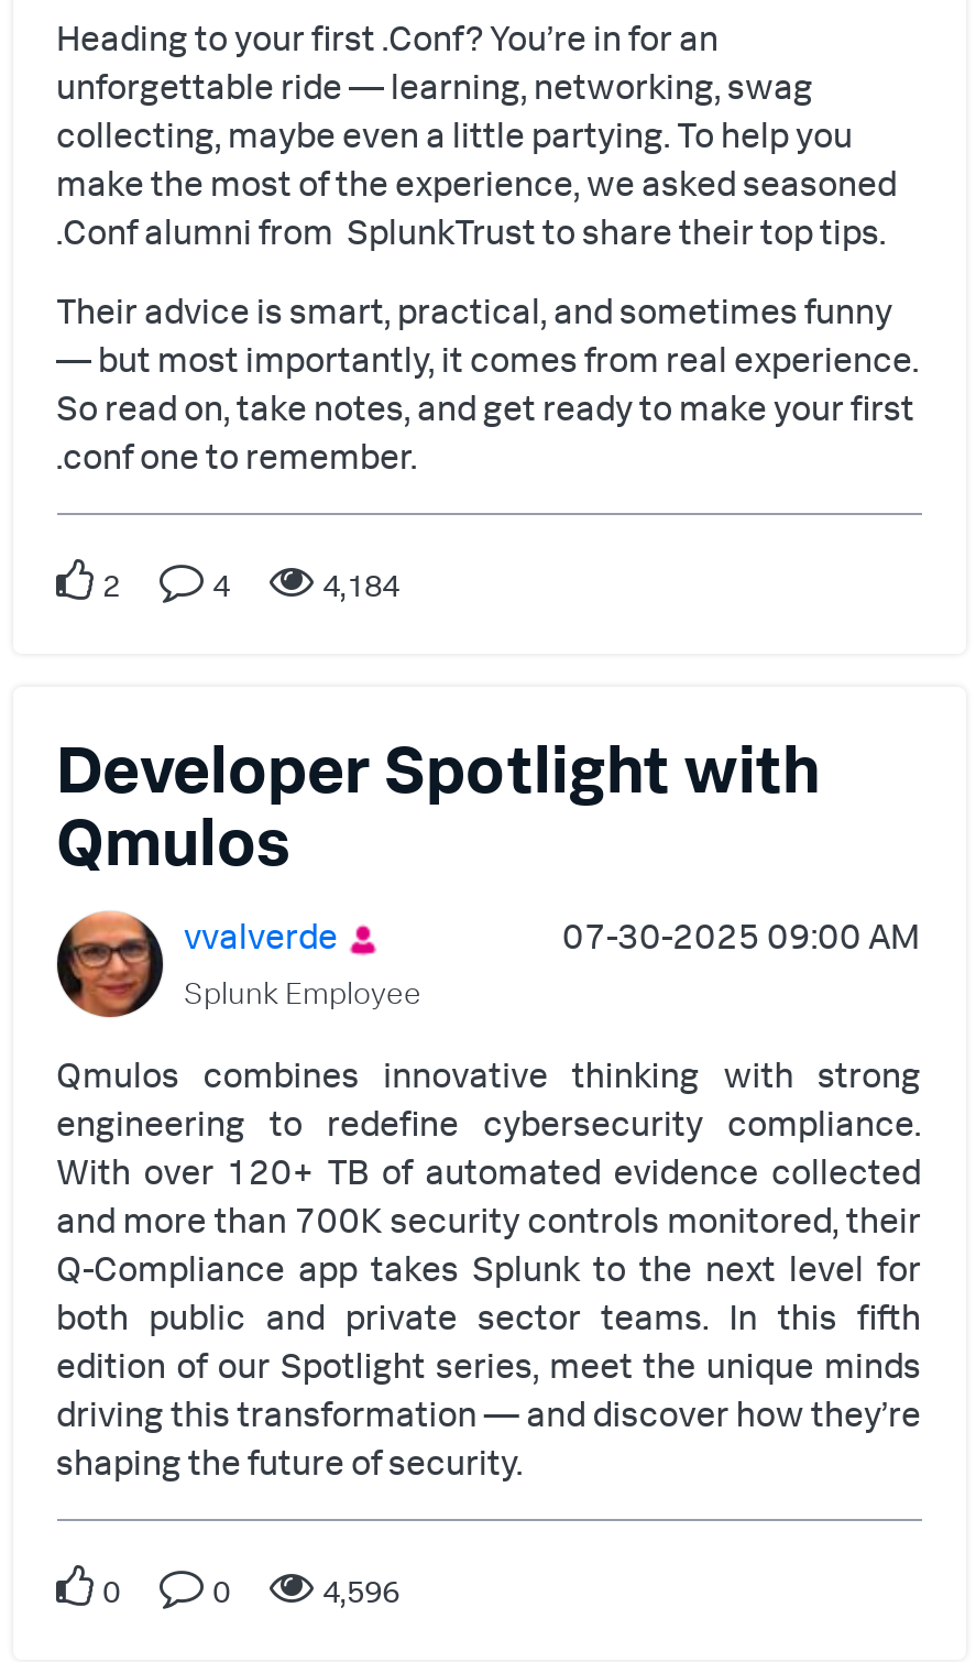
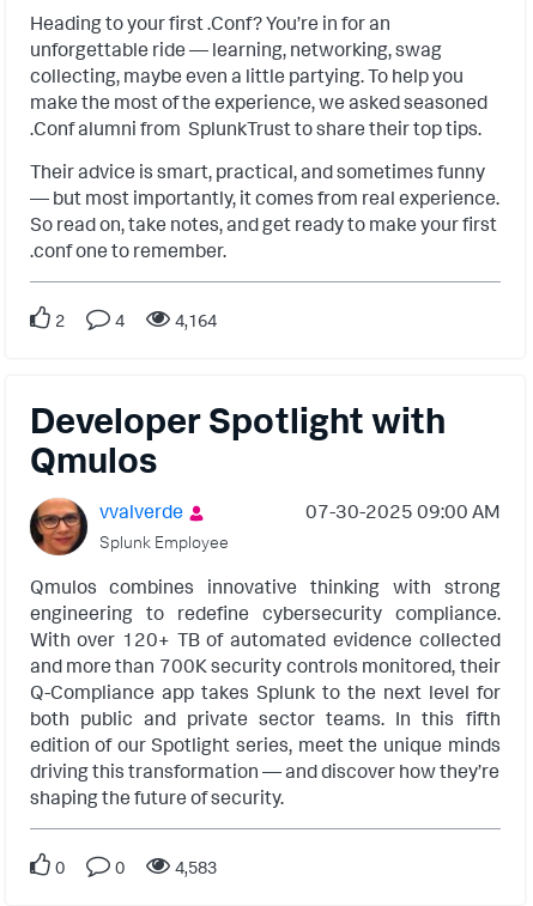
- 4,184
+ 4,164

- 4,596
+ 4,583
